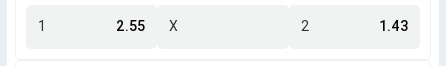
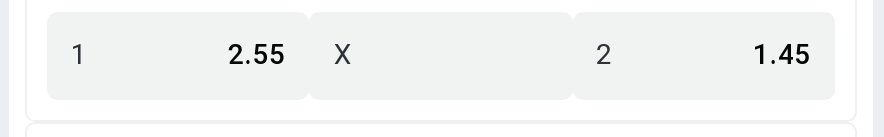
- 1.43
+ 1.45
